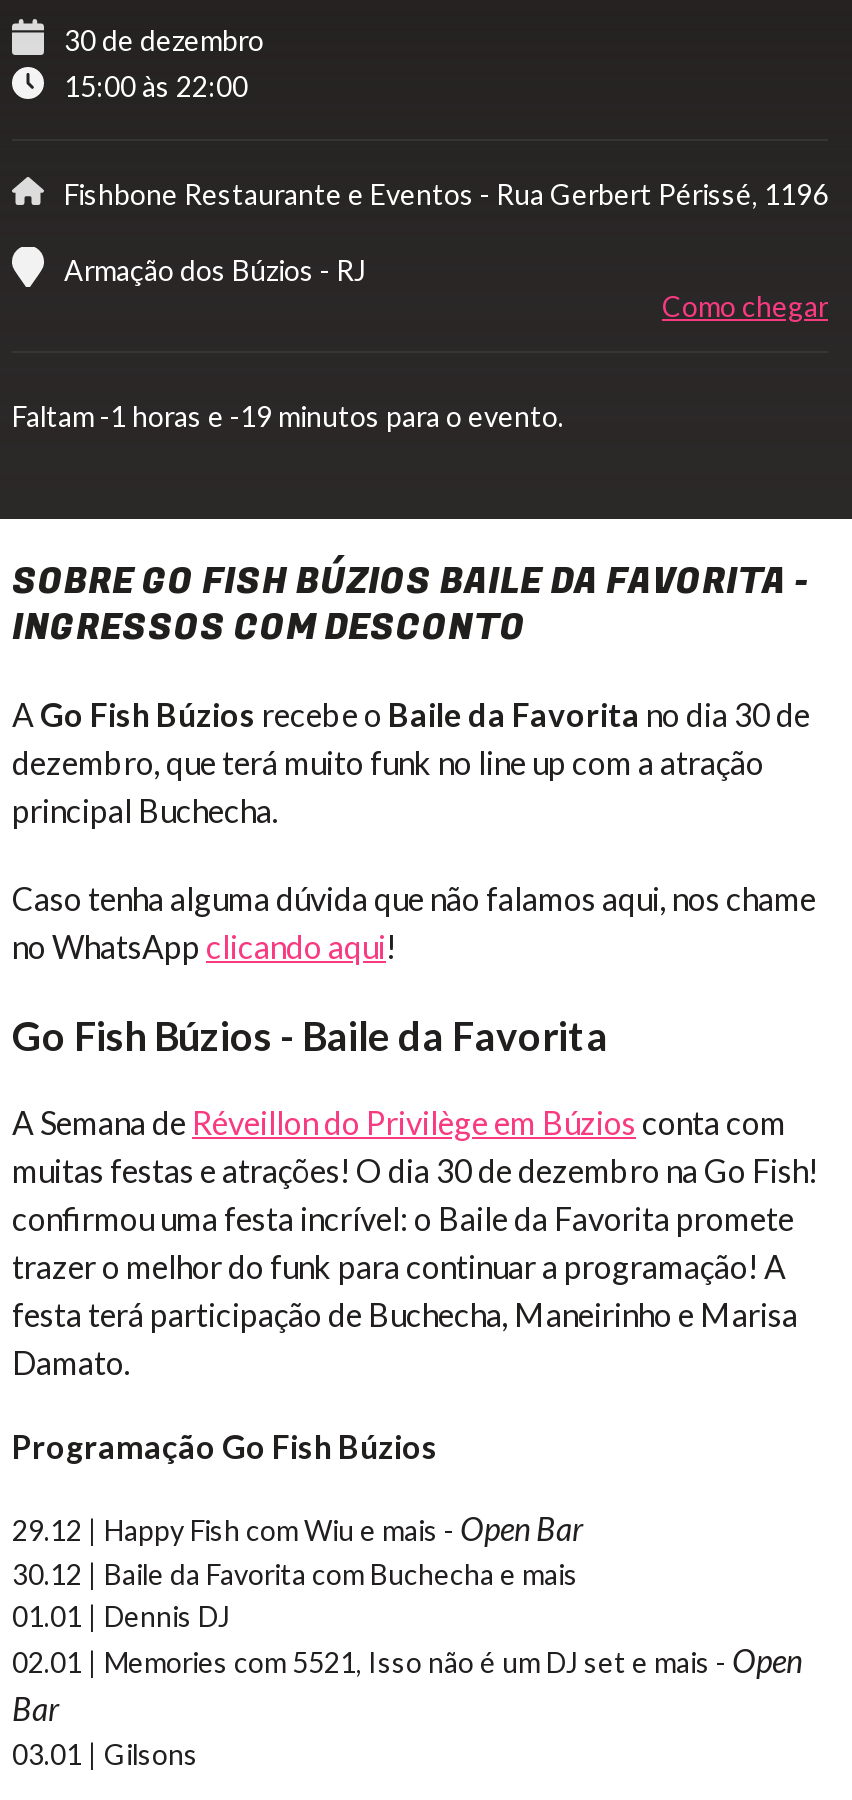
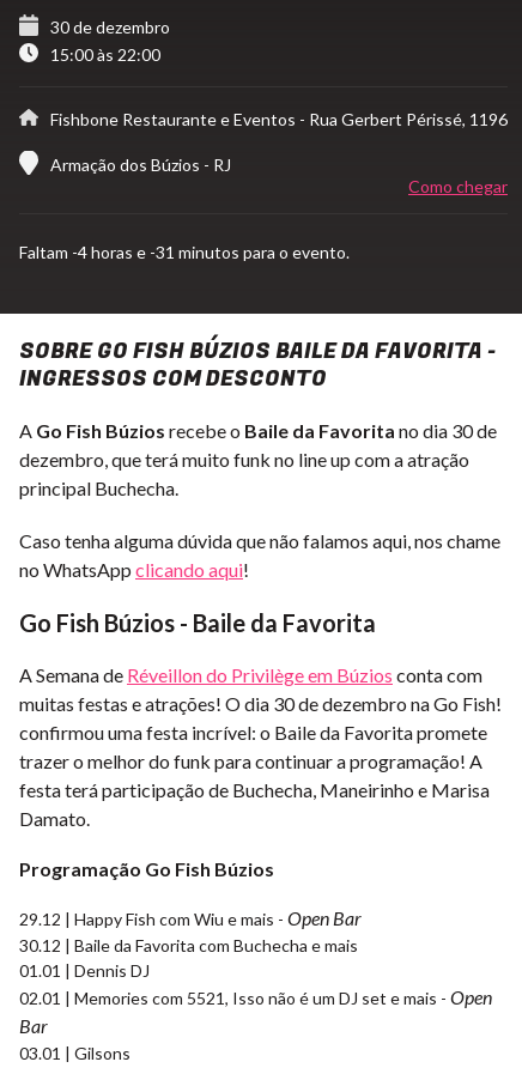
- Faltam -1 horas e -19 minutos para o evento.
+ Faltam -4 horas e -31 minutos para o evento.
